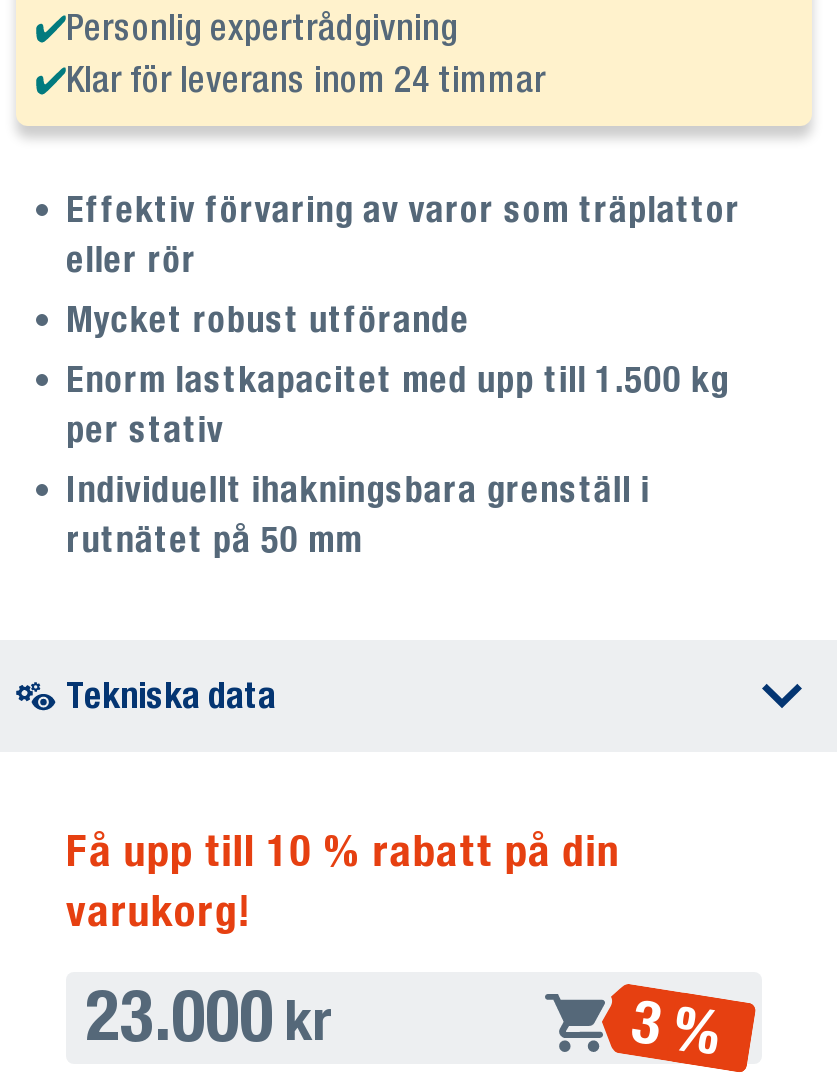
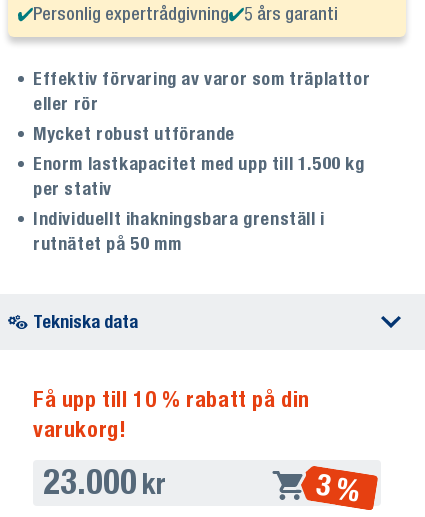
- Klar för leverans inom 24 timmar
+ 5 års garanti
